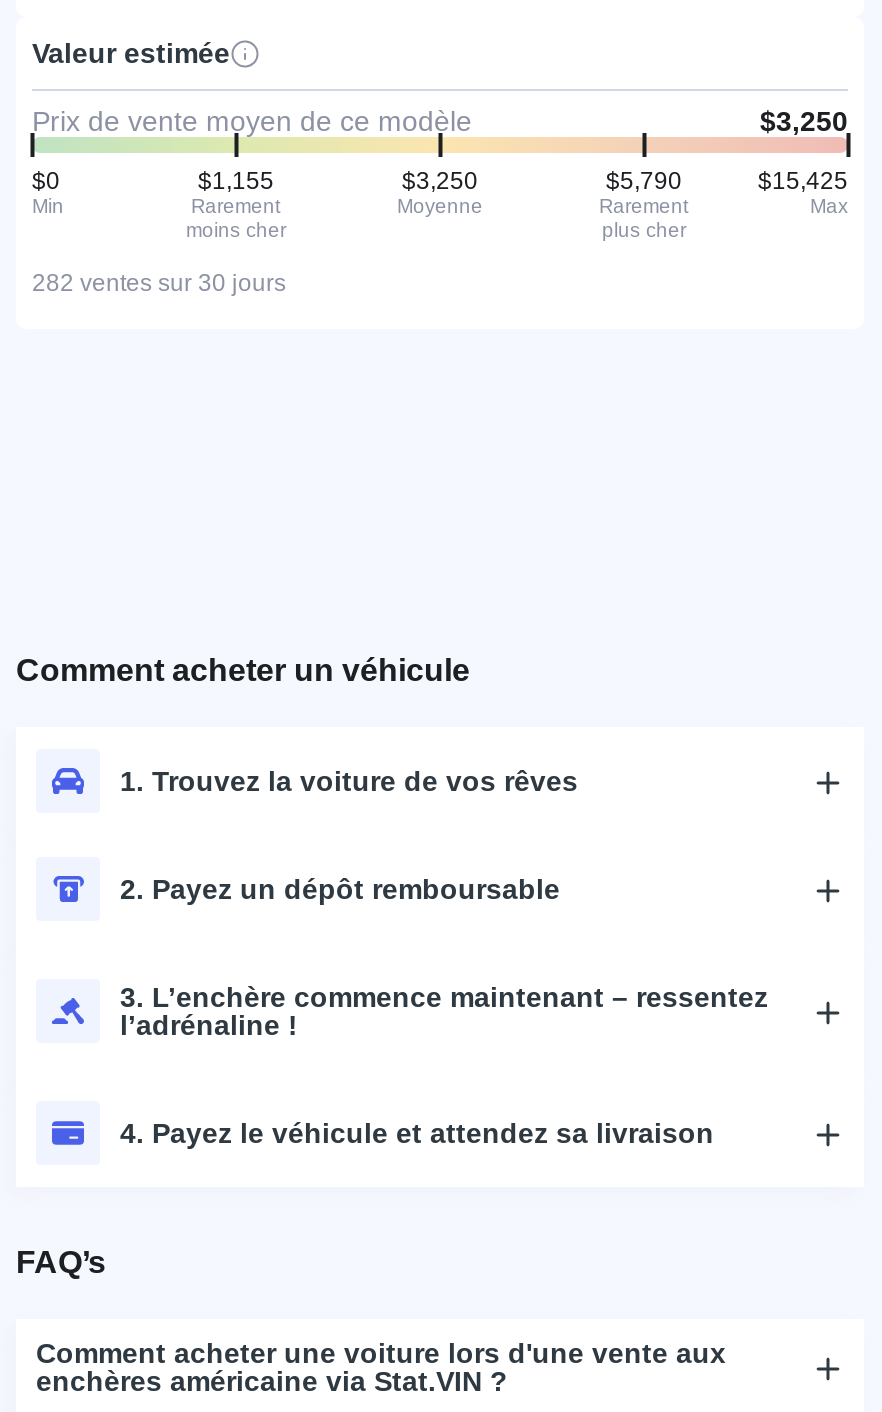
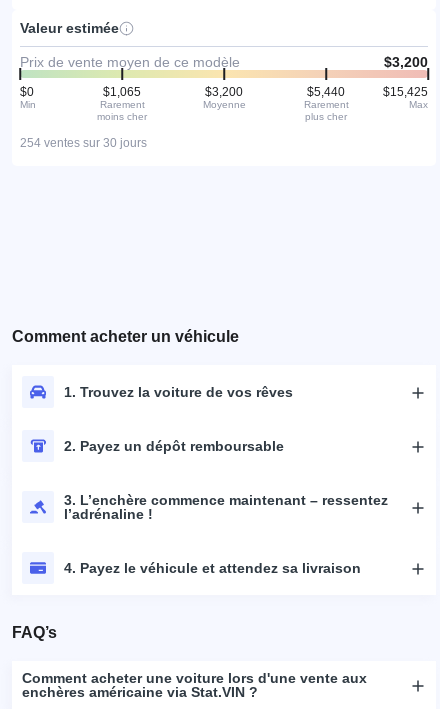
- $3,250
+ $3,200

- $1,155
+ $1,065

- $3,250
+ $3,200

- $5,790
+ $5,440

- 282 ventes sur 30 jours
+ 254 ventes sur 30 jours
